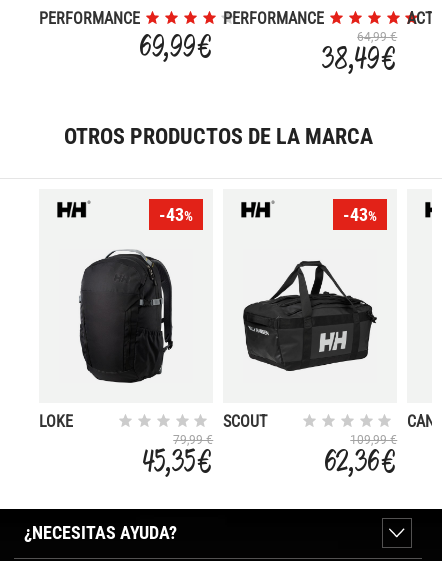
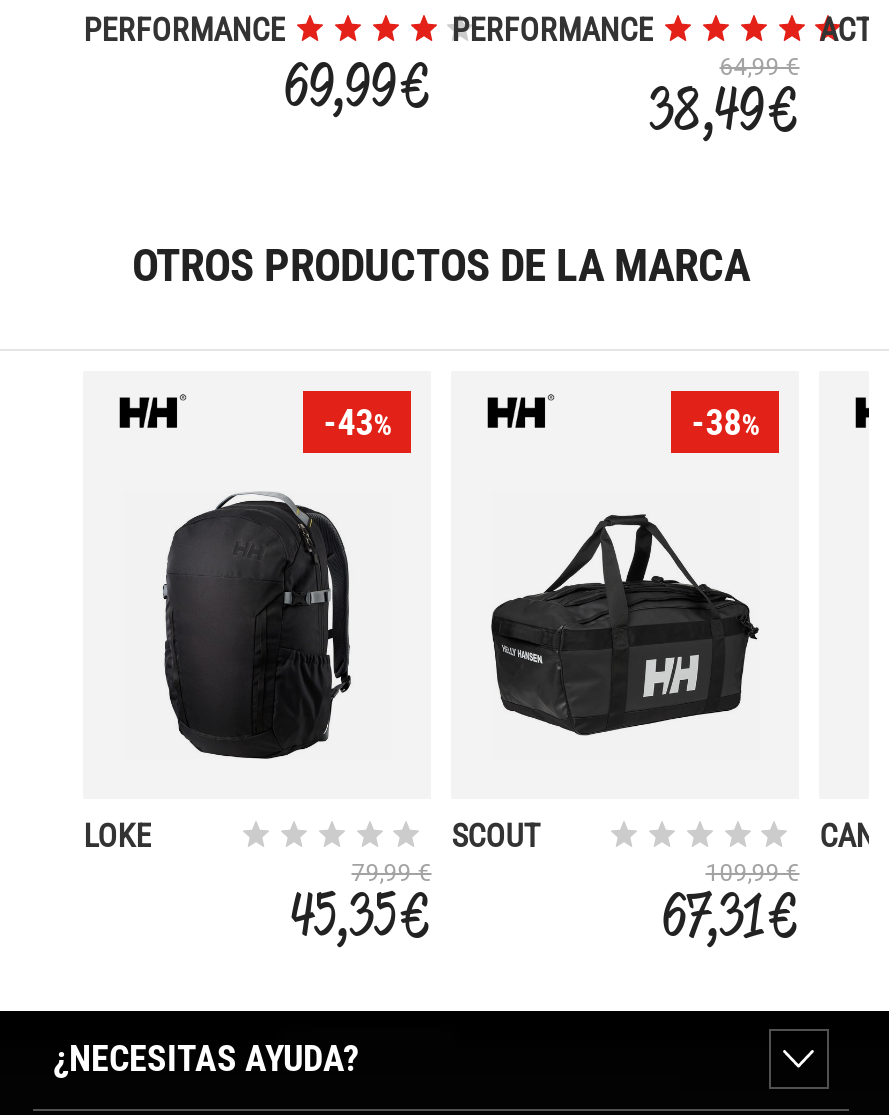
- -43%
+ -38%

- 62,36 €
+ 67,31 €
